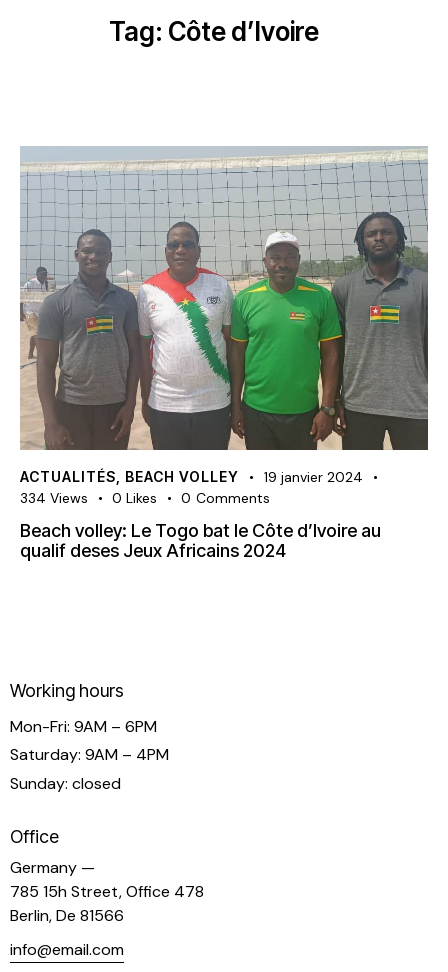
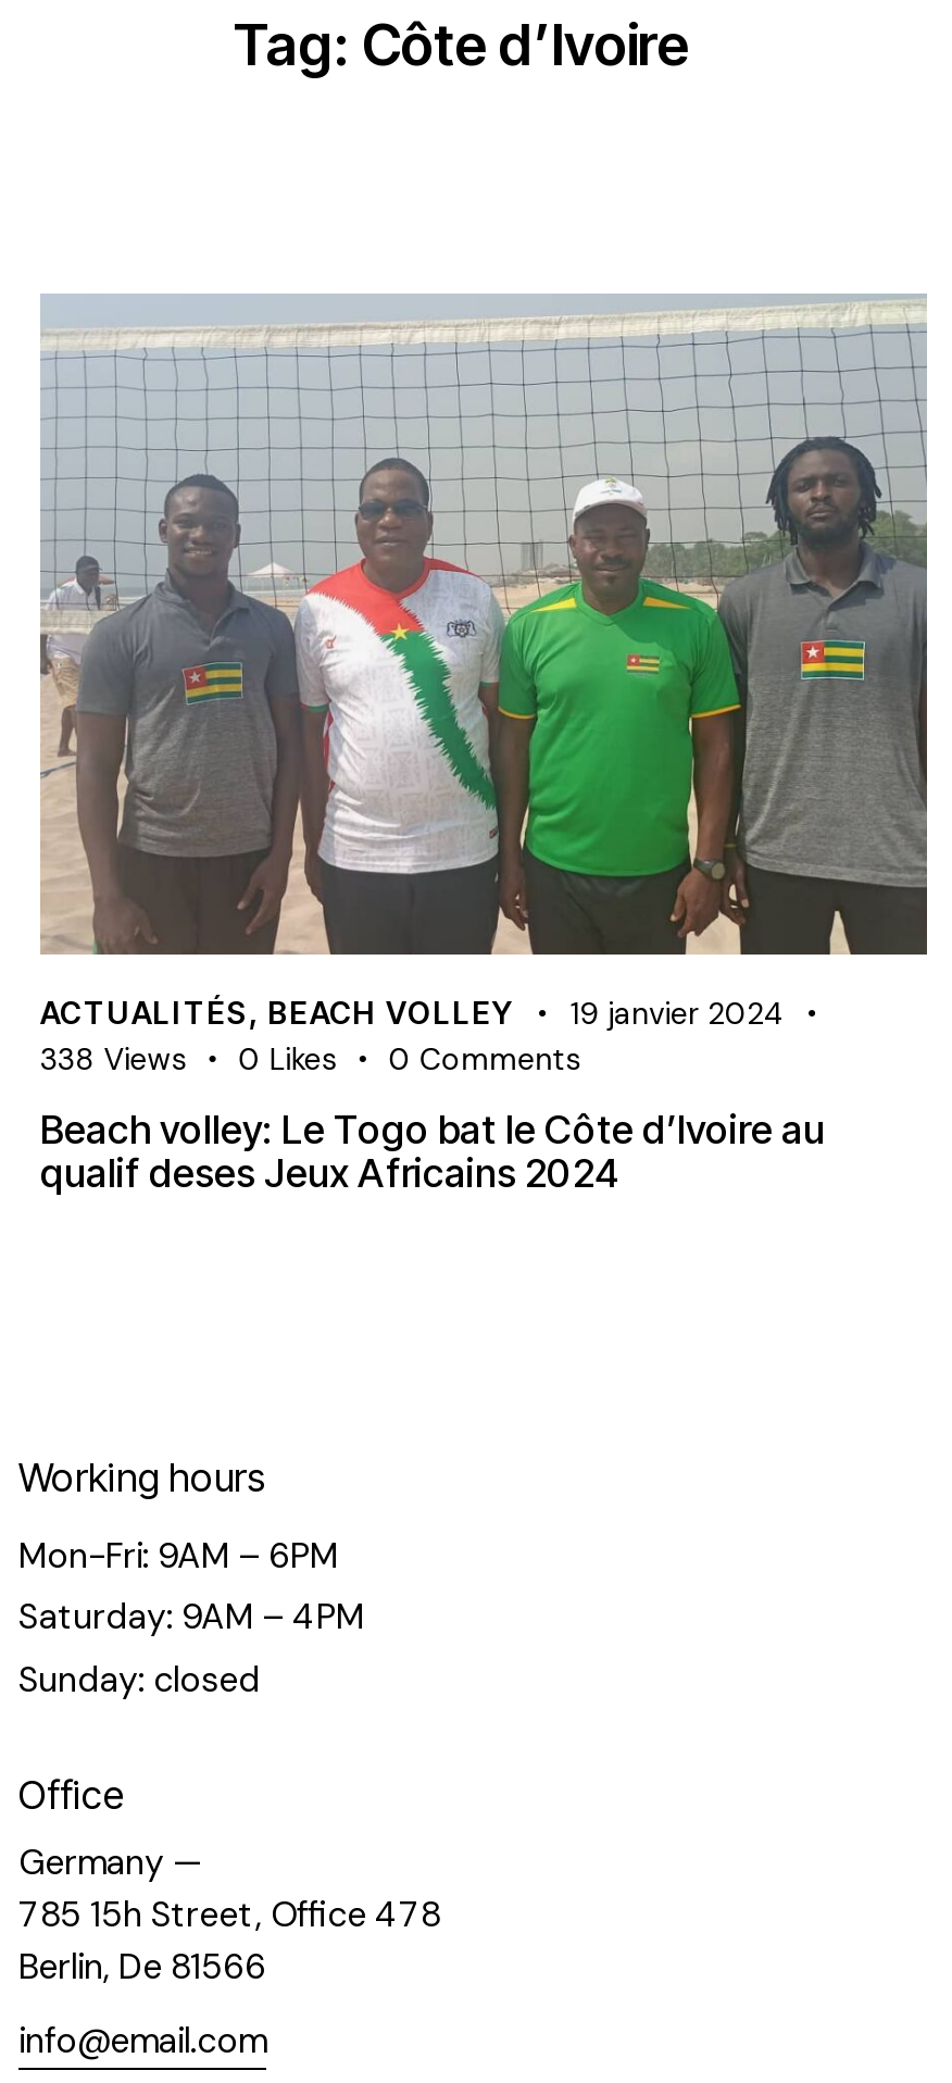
- 334 Views
+ 338 Views
